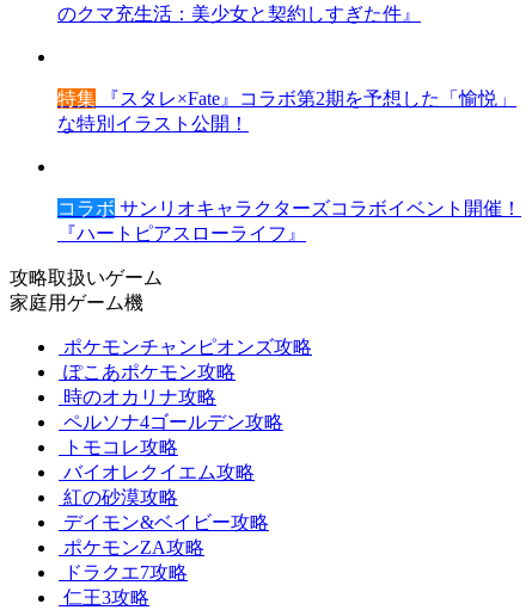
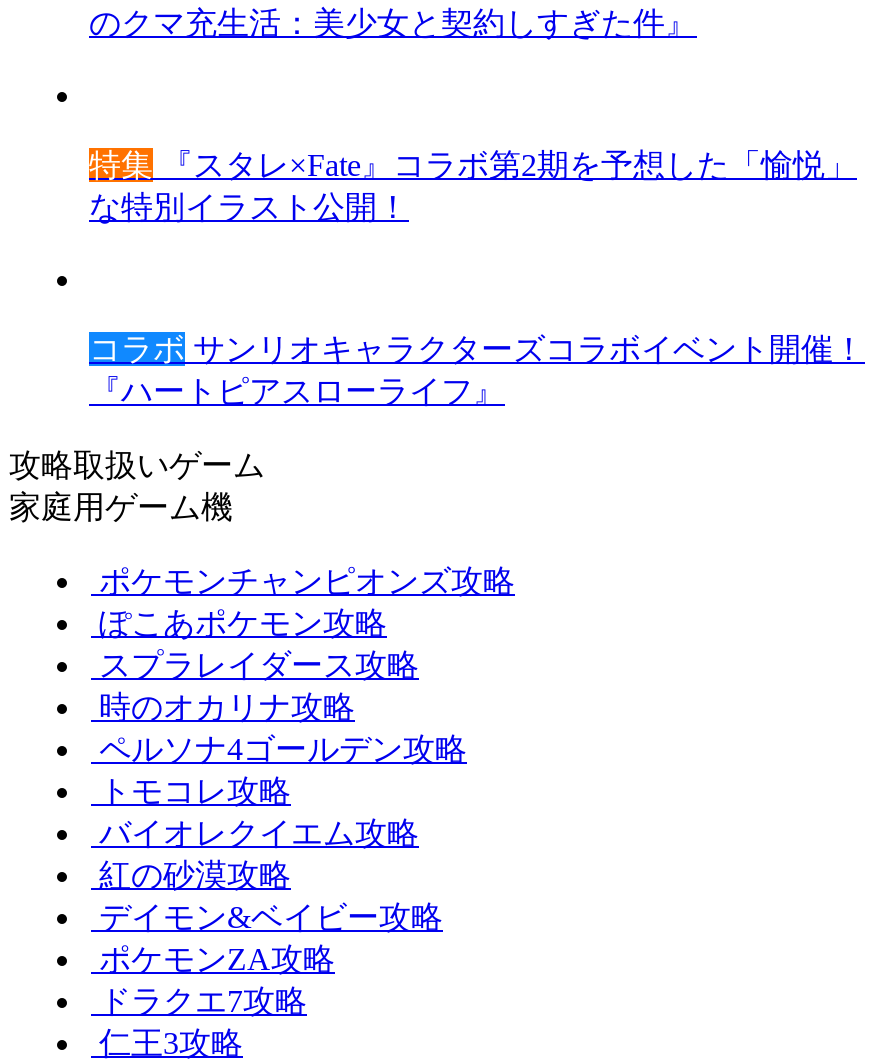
+ スプラレイダース攻略
